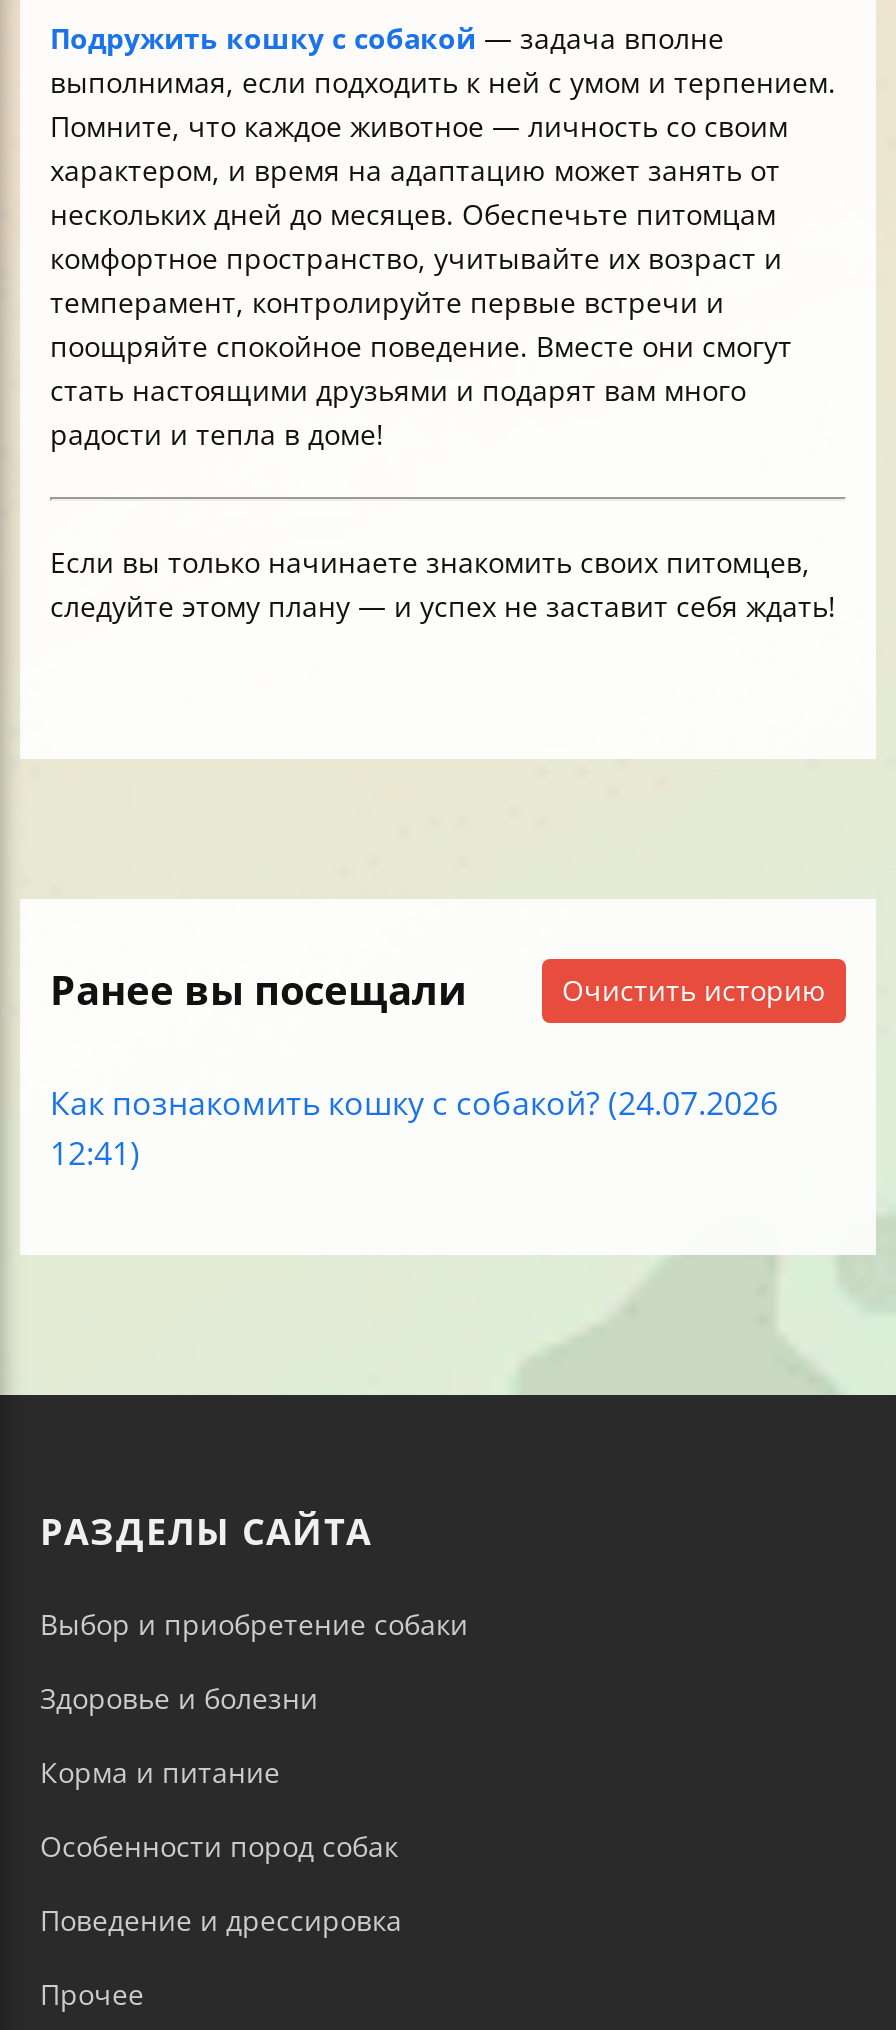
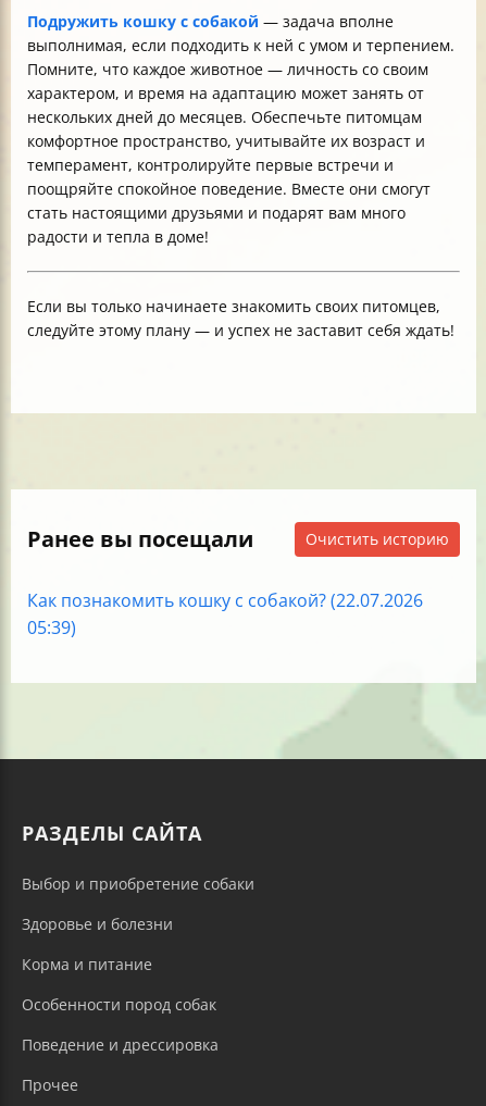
- Как познакомить кошку с собакой? (24.07.2026
+ Как познакомить кошку с собакой? (22.07.2026

- 12:41)
+ 05:39)
